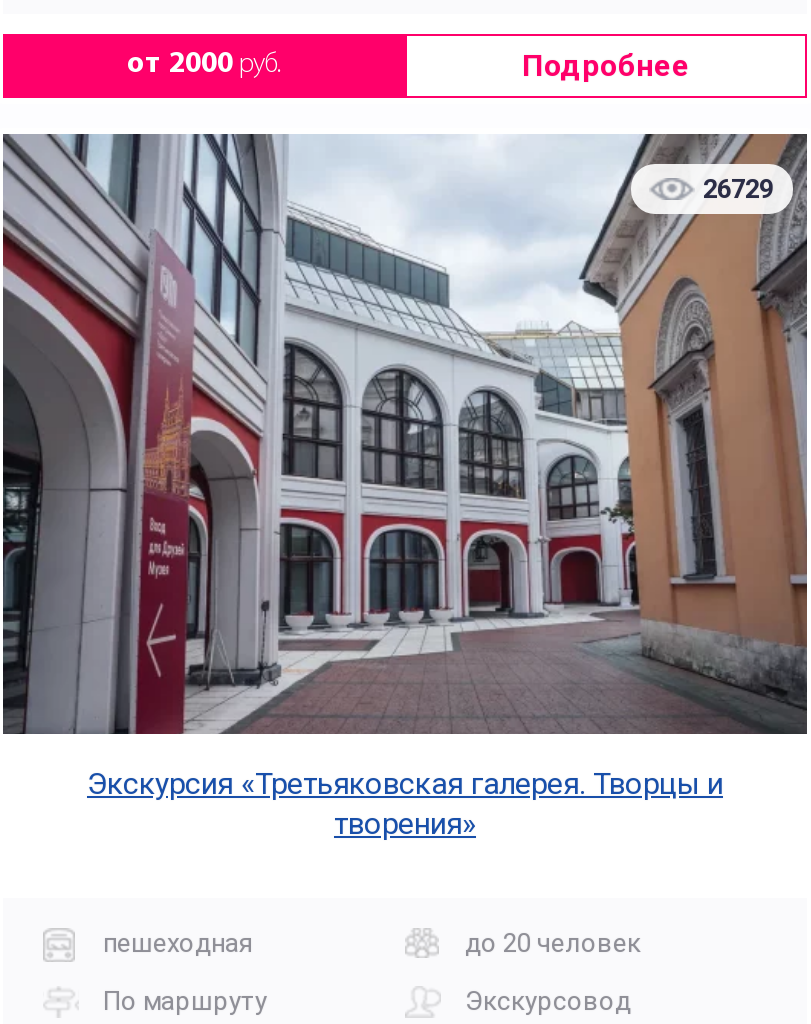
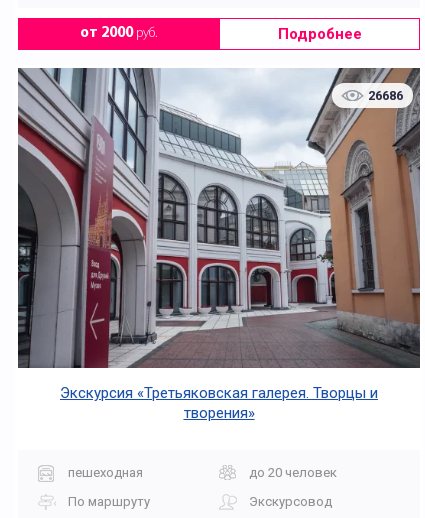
- 26729
+ 26686
